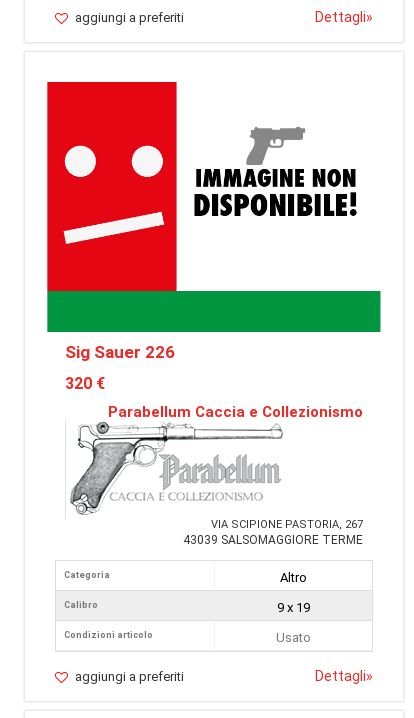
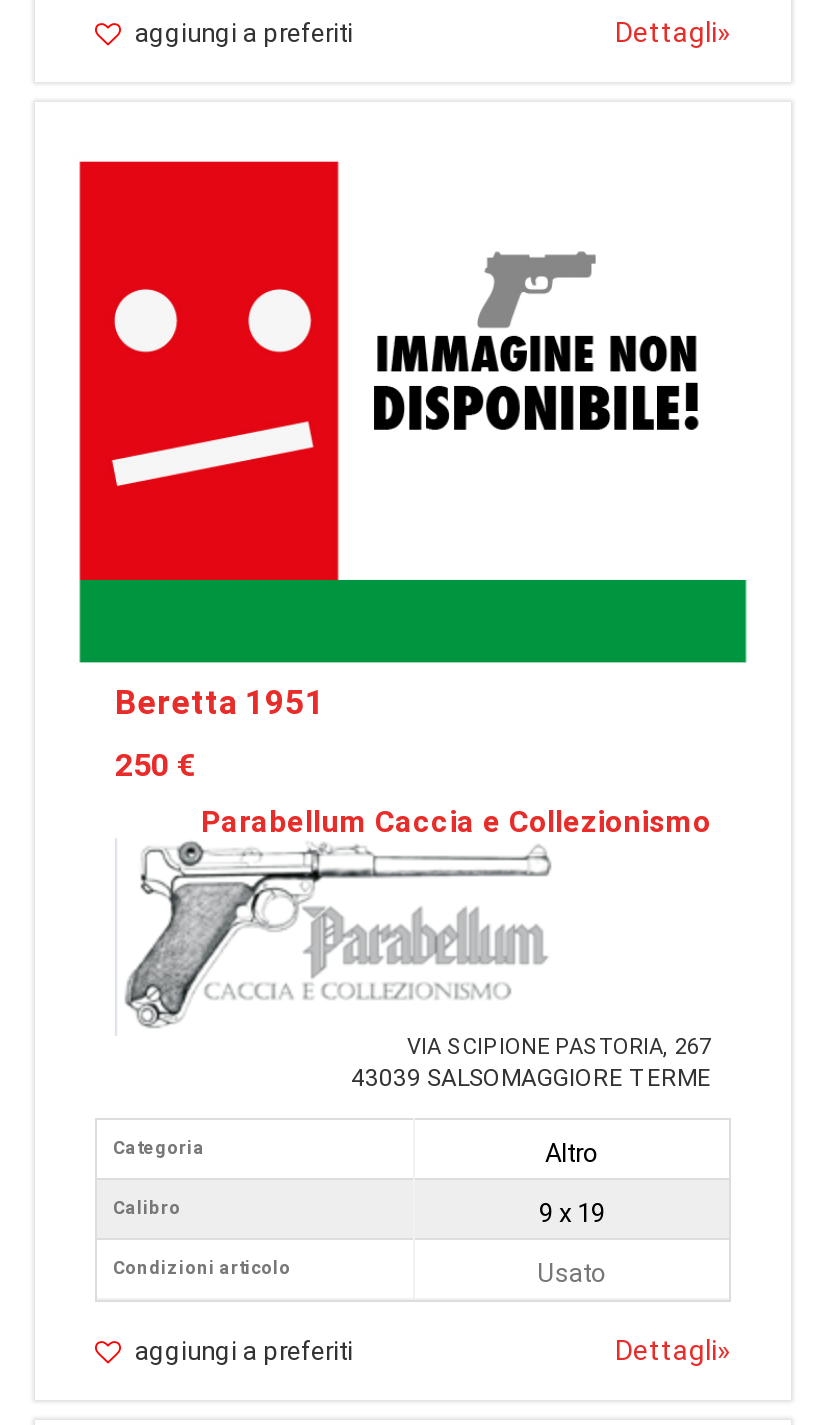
- Sig Sauer 226
+ Beretta 1951

- 320 €
+ 250 €
